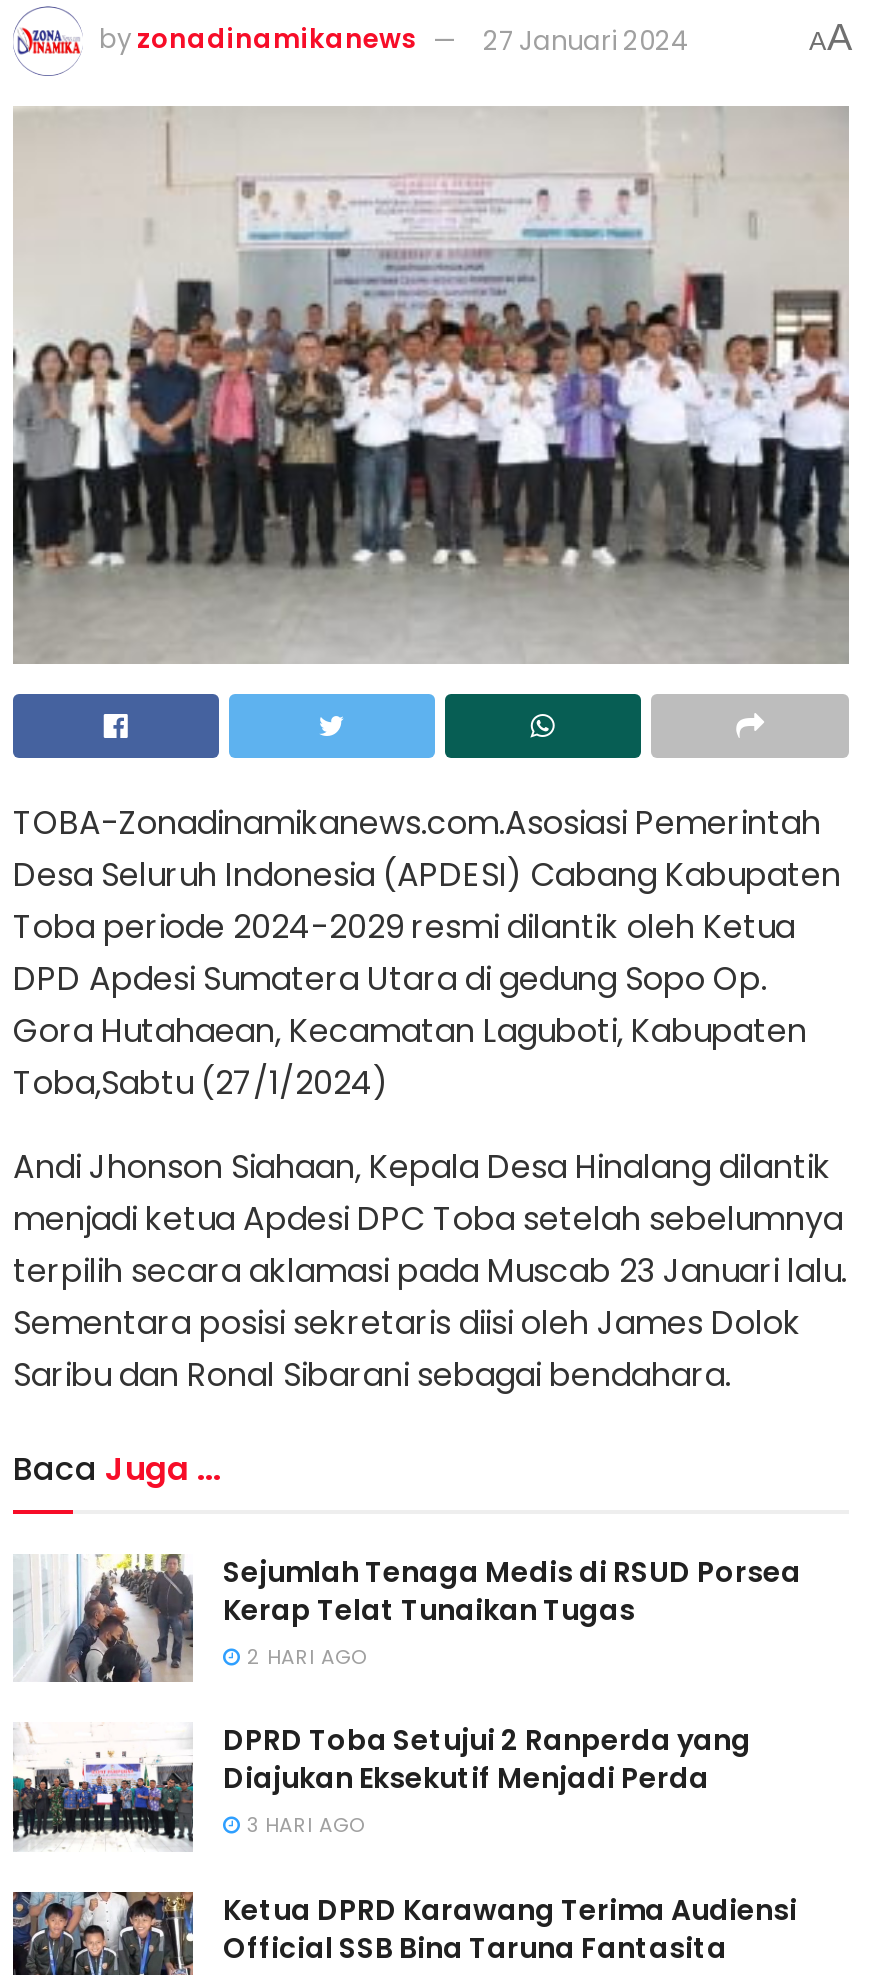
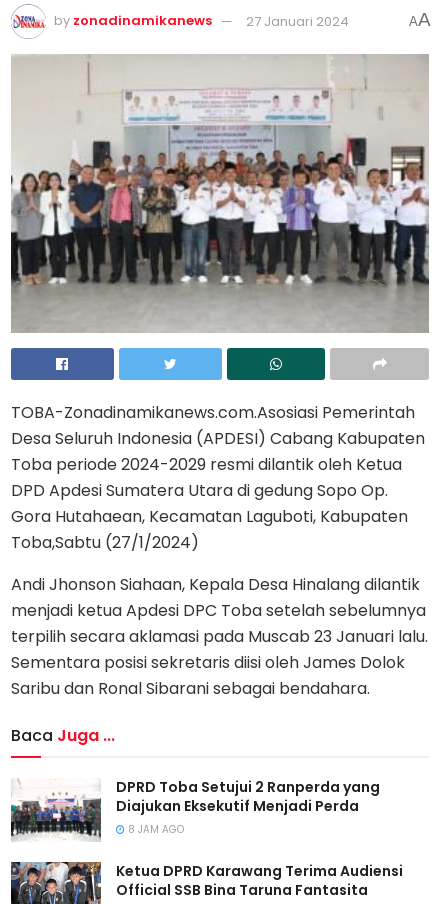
- [image]
- Sejumlah Tenaga Medis di RSUD Porsea
- Kerap Telat Tunaikan Tugas
- 2 HARI AGO

- 3 HARI AGO
+ 8 JAM AGO
